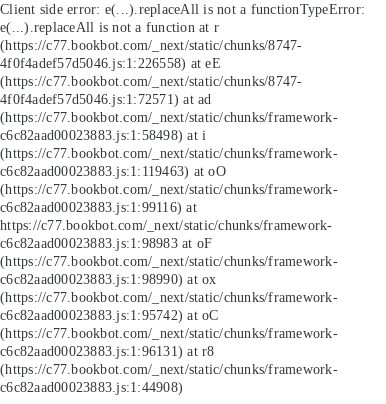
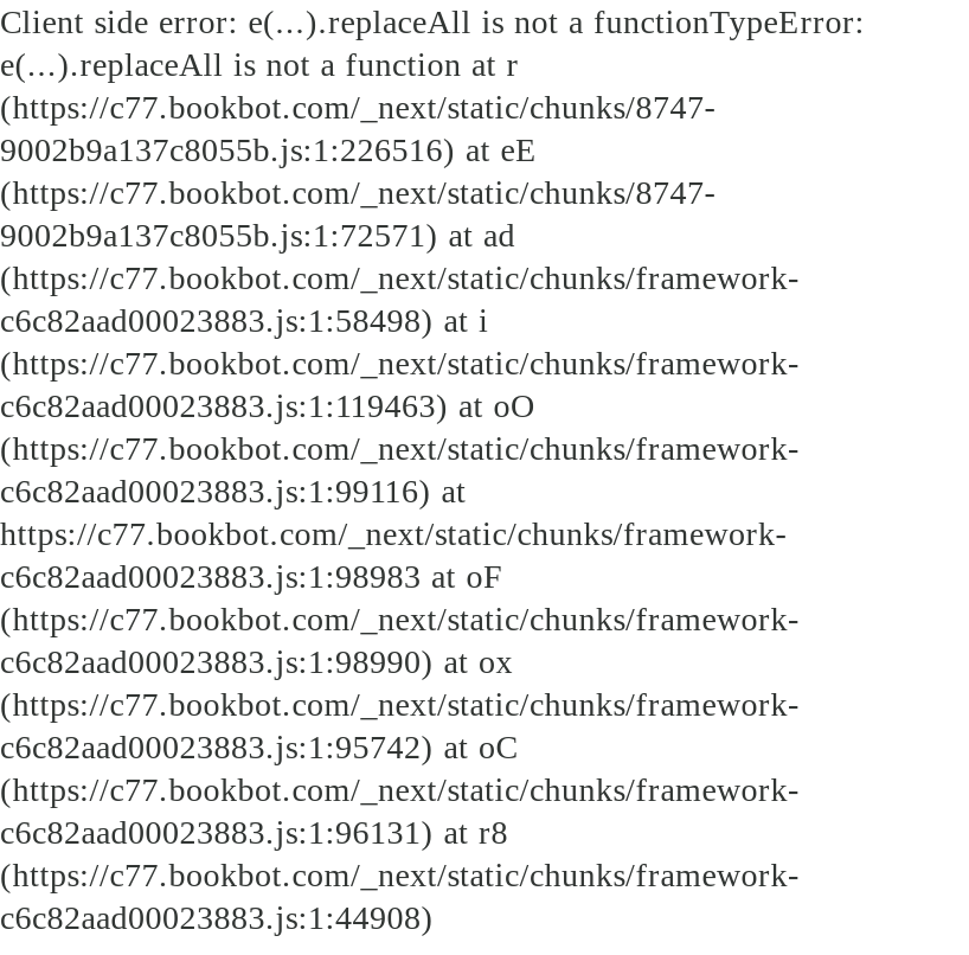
- 4f0f4adef57d5046.js:1:226558) at eE
+ 9002b9a137c8055b.js:1:226516) at eE

- 4f0f4adef57d5046.js:1:72571) at ad
+ 9002b9a137c8055b.js:1:72571) at ad
